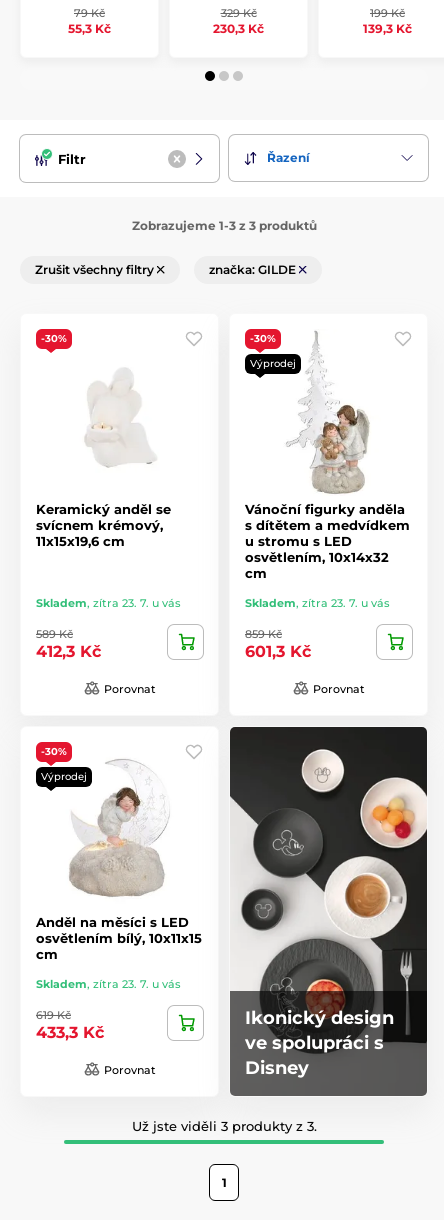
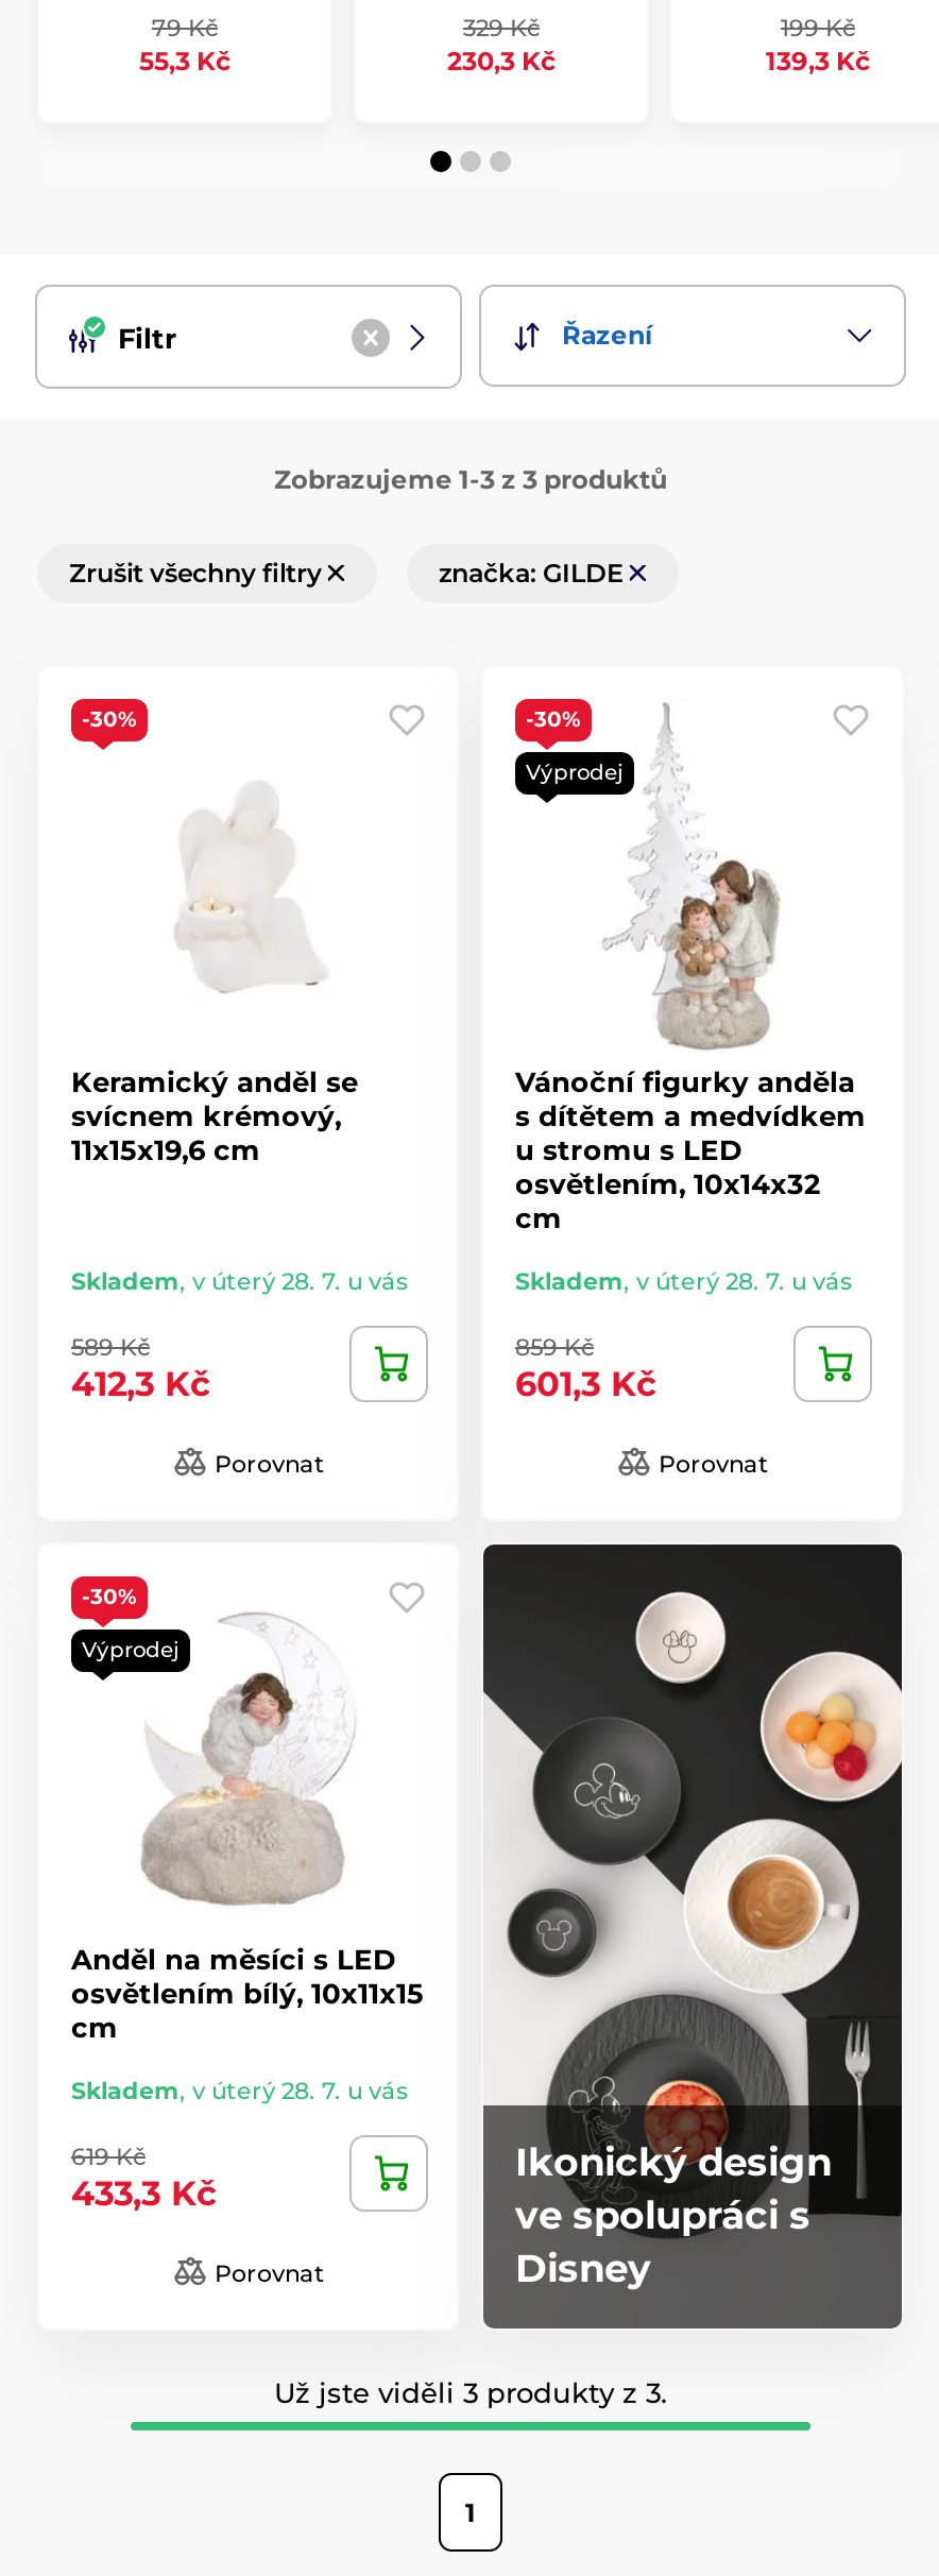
- Skladem, zítra 23. 7. u vás
+ Skladem, v úterý 28. 7. u vás

- Skladem, zítra 23. 7. u vás
+ Skladem, v úterý 28. 7. u vás

- Skladem, zítra 23. 7. u vás
+ Skladem, v úterý 28. 7. u vás
